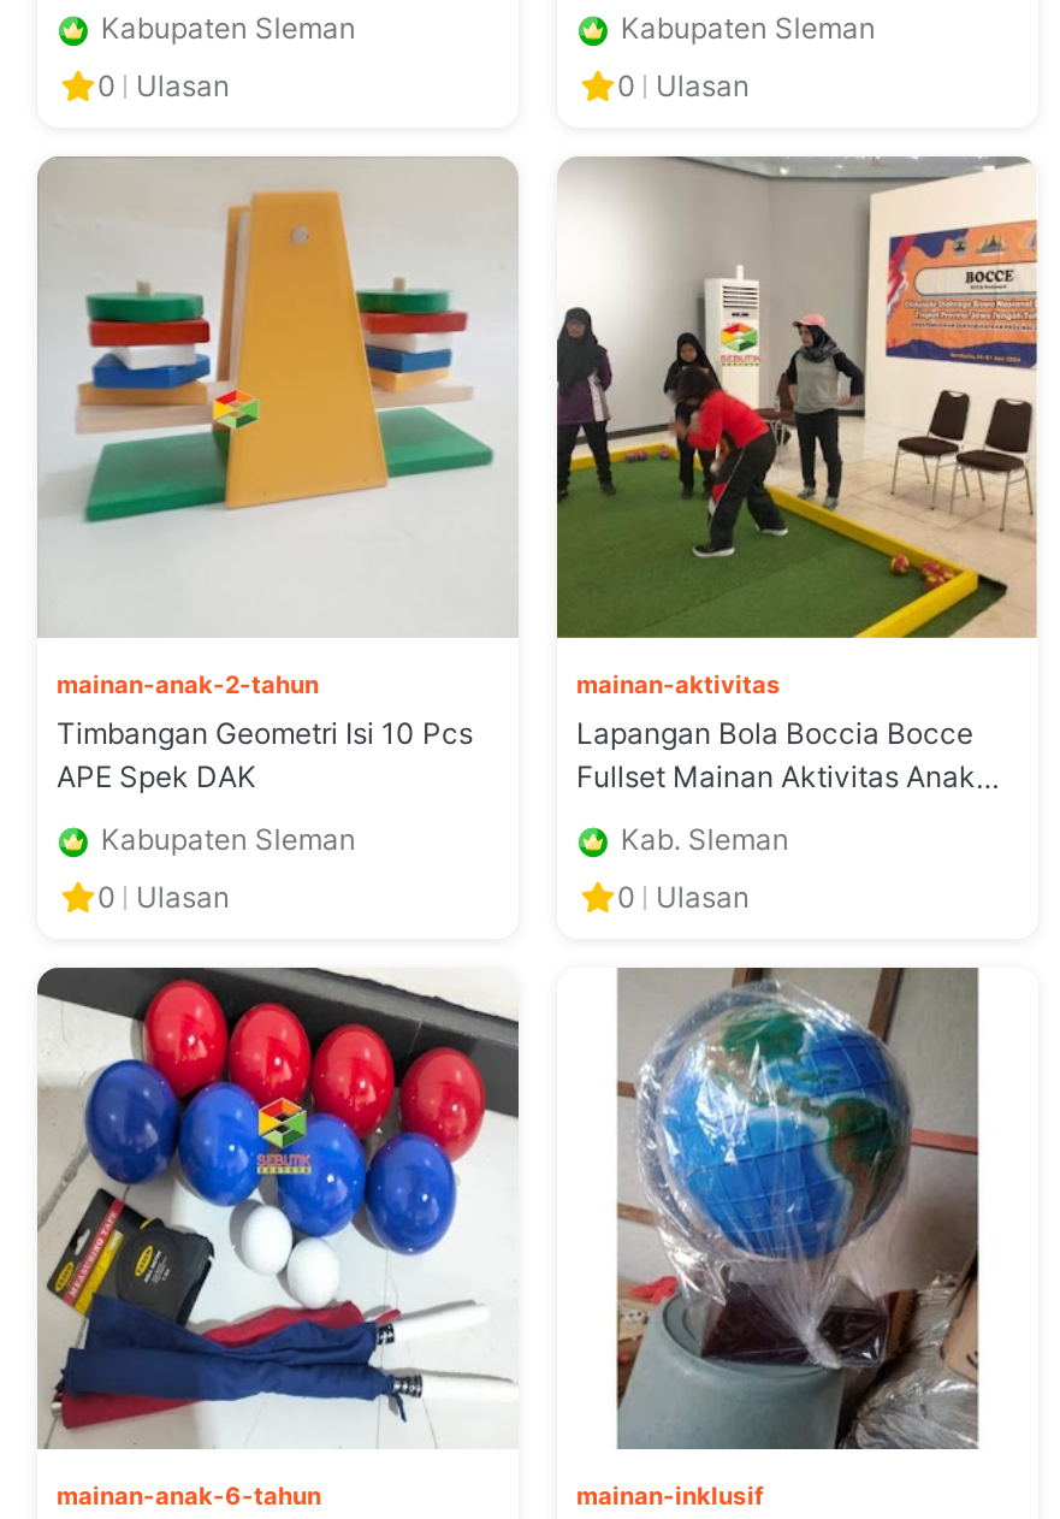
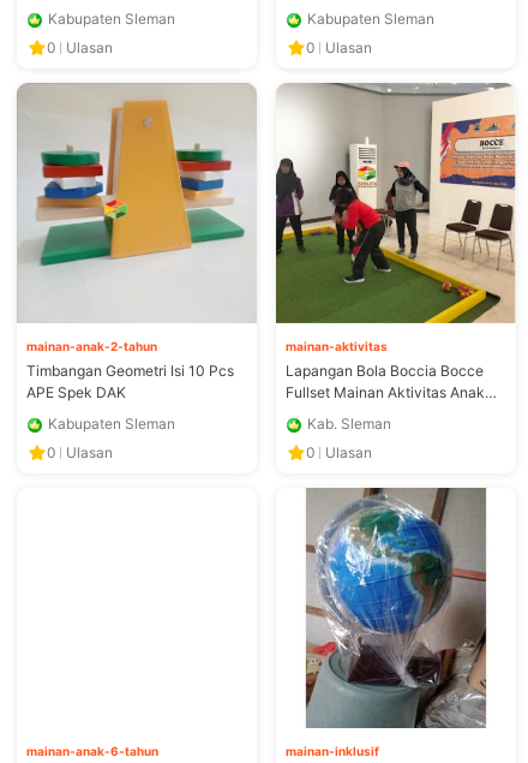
- [image]
